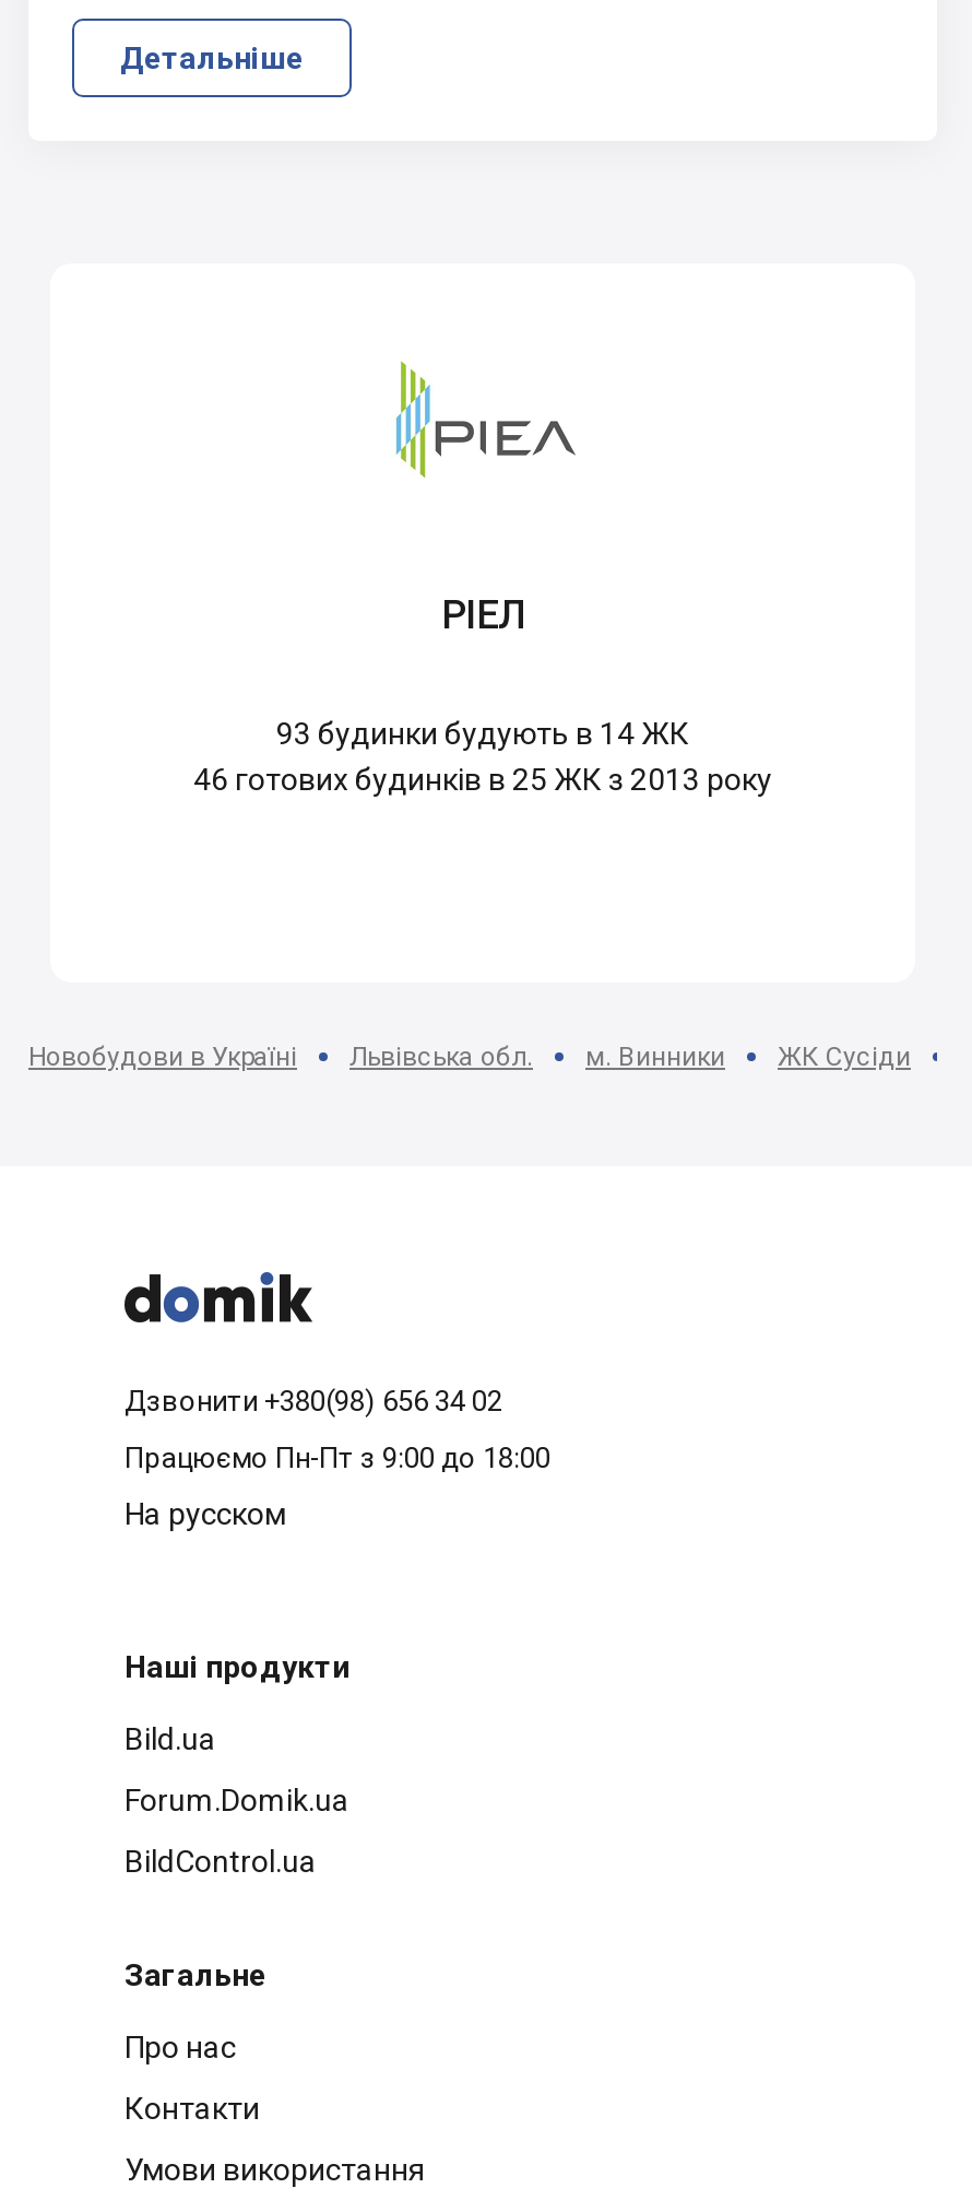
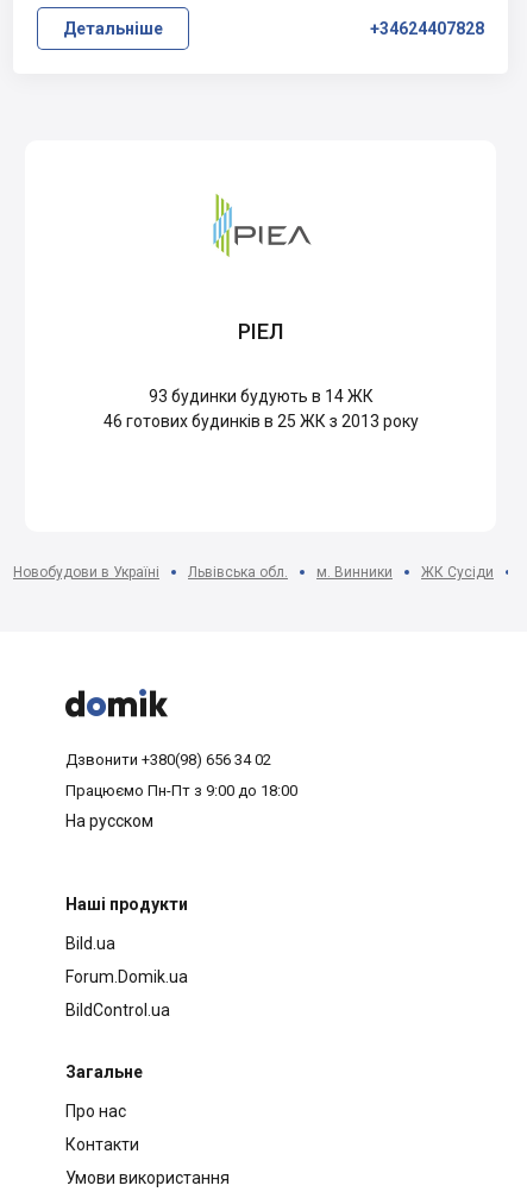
+ +34624407828
